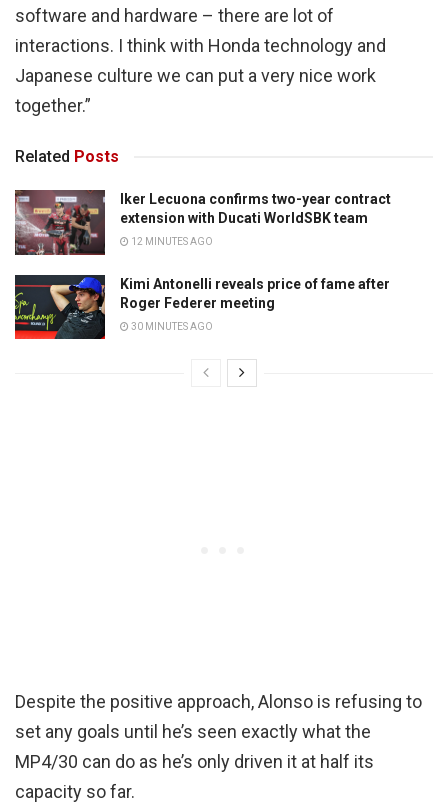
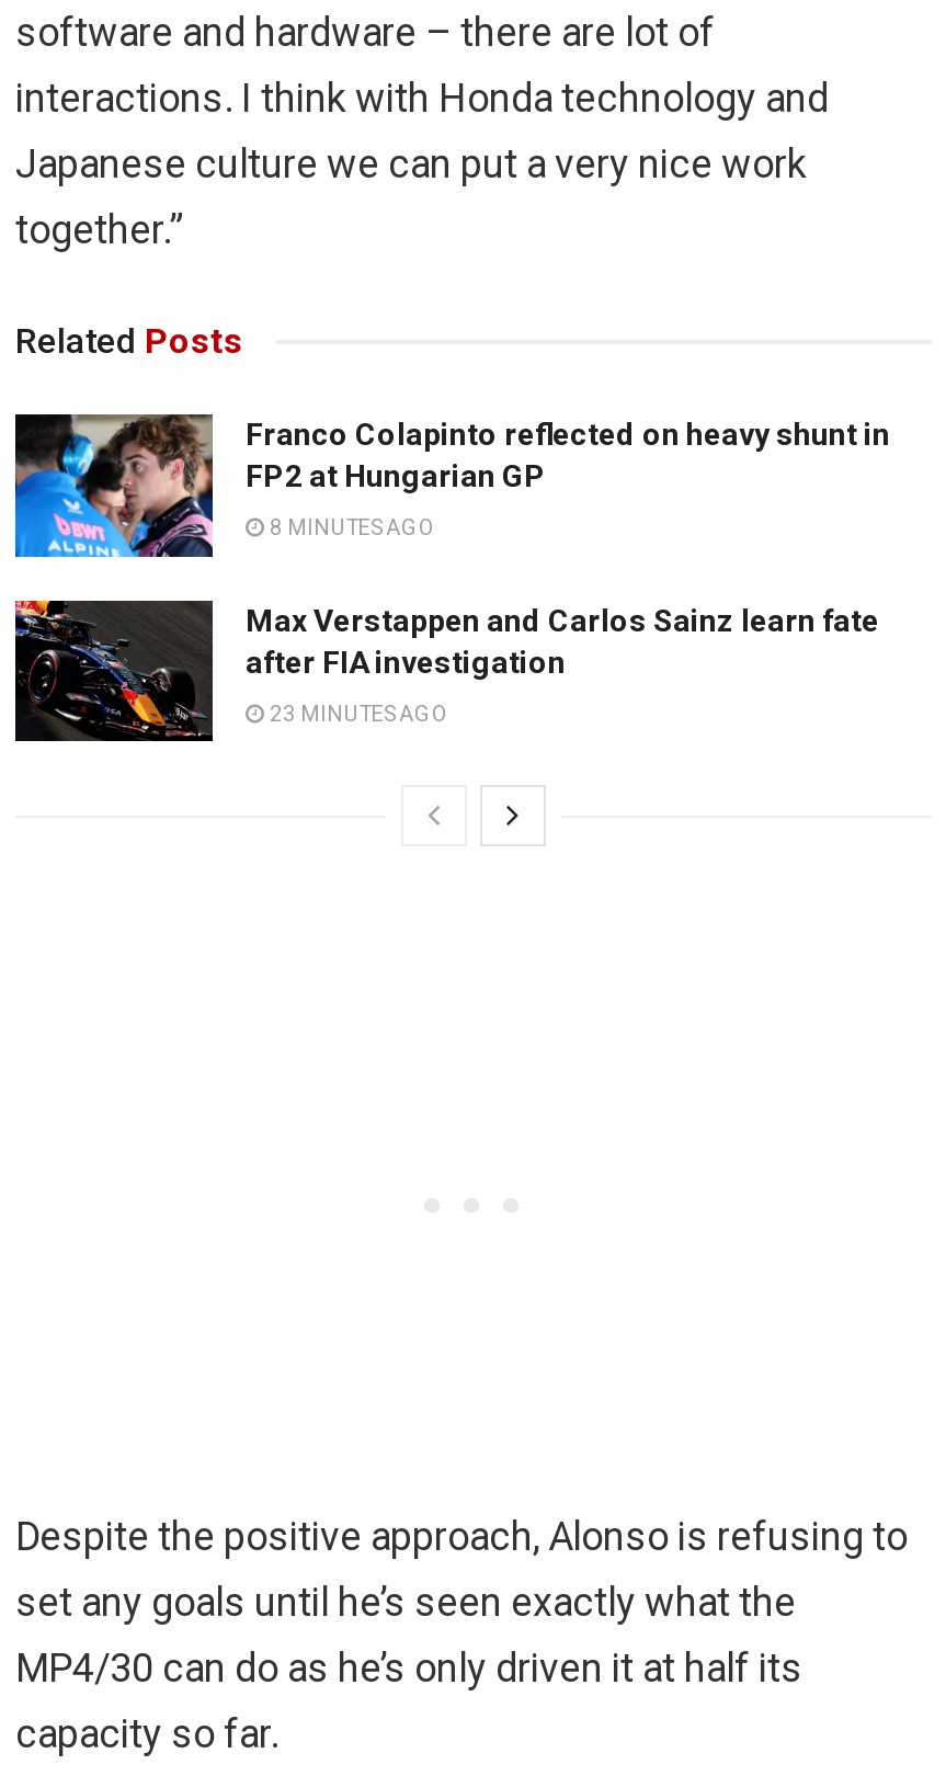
- [image]
- Iker Lecuona confirms two-year contract
- extension with Ducati WorldSBK team
+ [image]
+ Franco Colapinto reflected on heavy shunt in
+ FP2 at Hungarian GP

- 12 MINUTES AGO
+ 8 MINUTES AGO

- [image]
- Kimi Antonelli reveals price of fame after
- Roger Federer meeting
+ [image]
+ Max Verstappen and Carlos Sainz learn fate
+ after FIA investigation

- 30 MINUTES AGO
+ 23 MINUTES AGO
